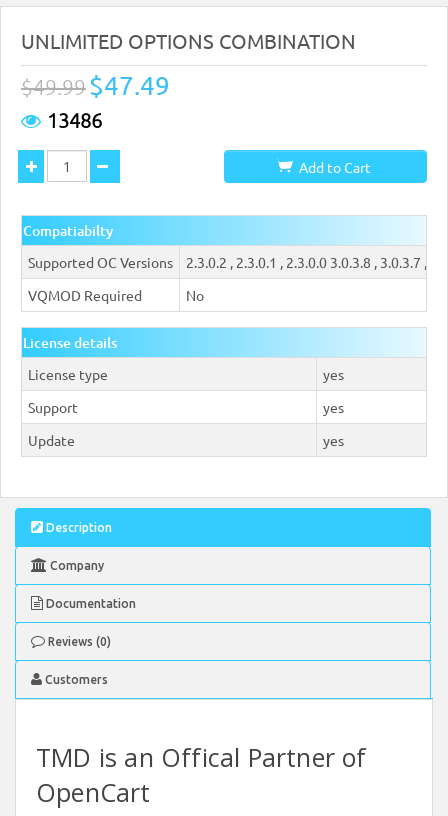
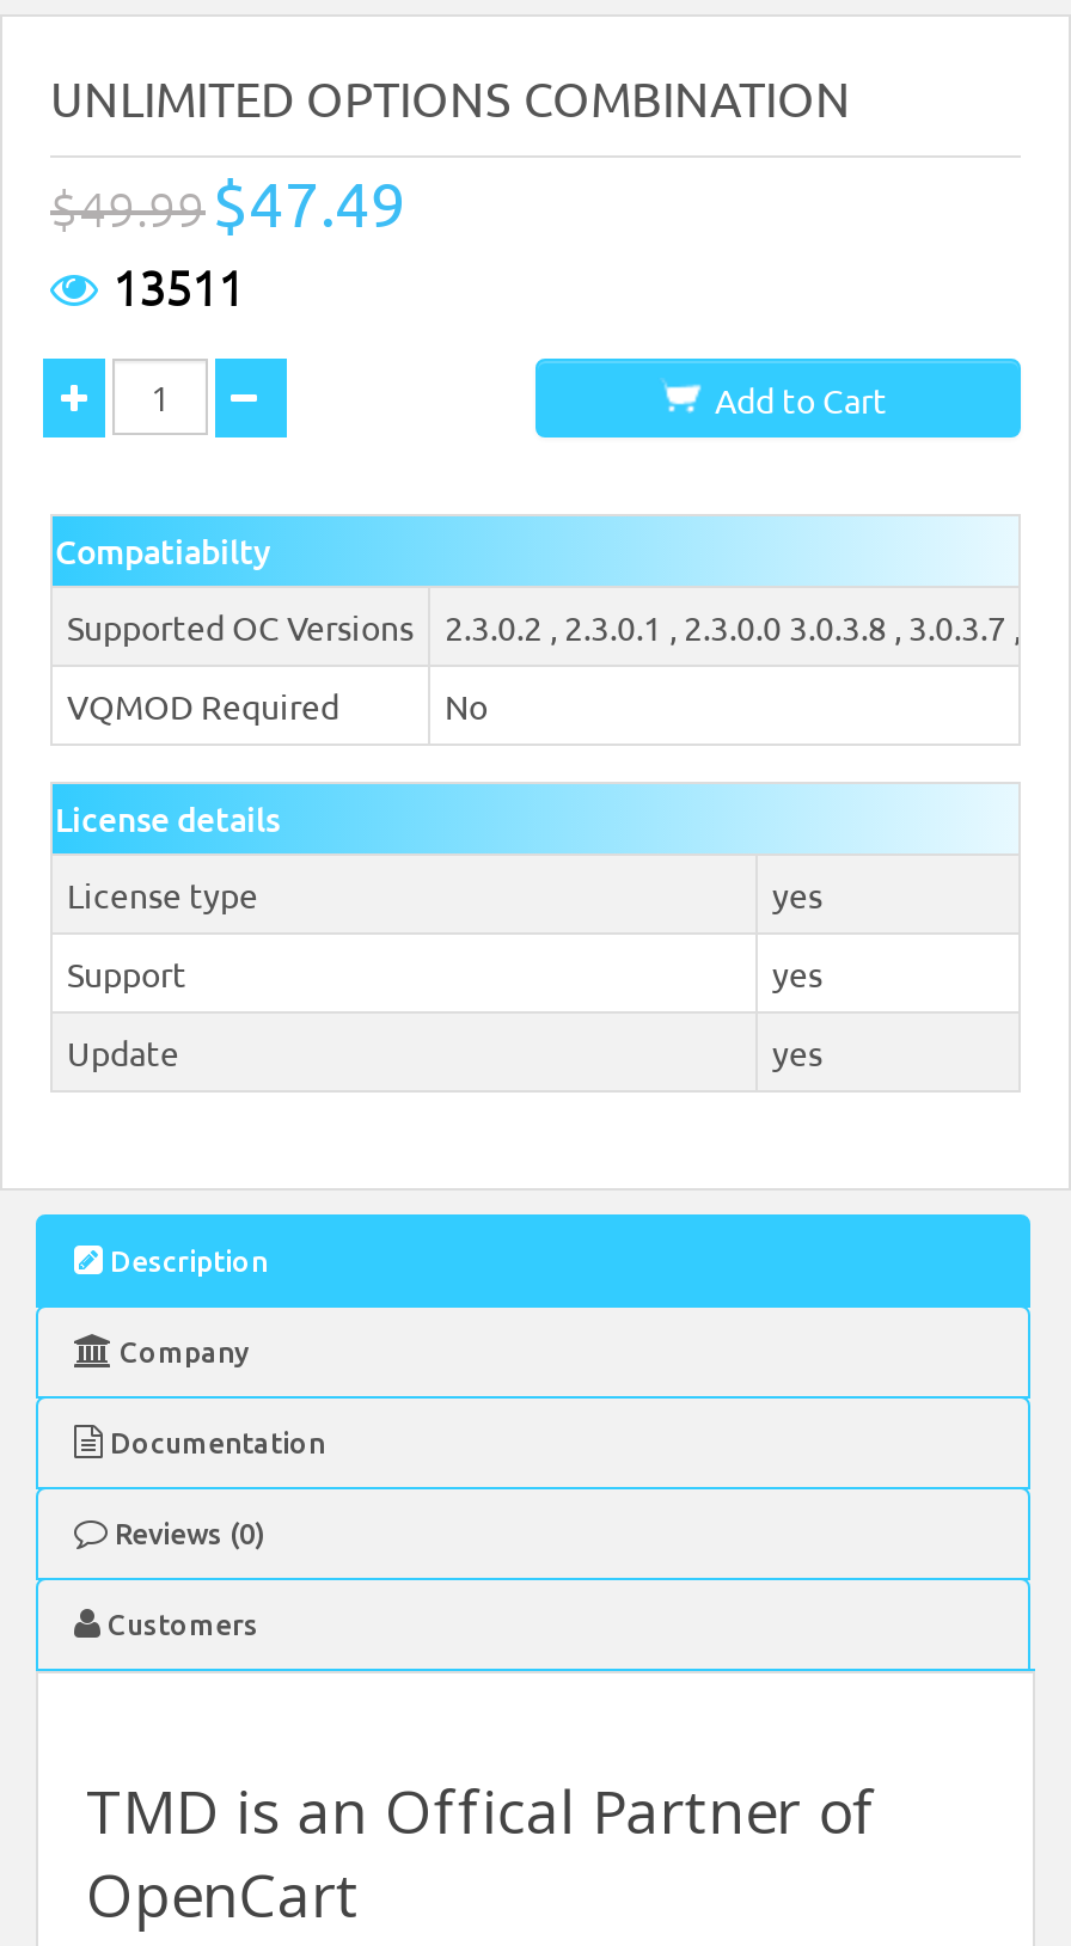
- 13486
+ 13511
